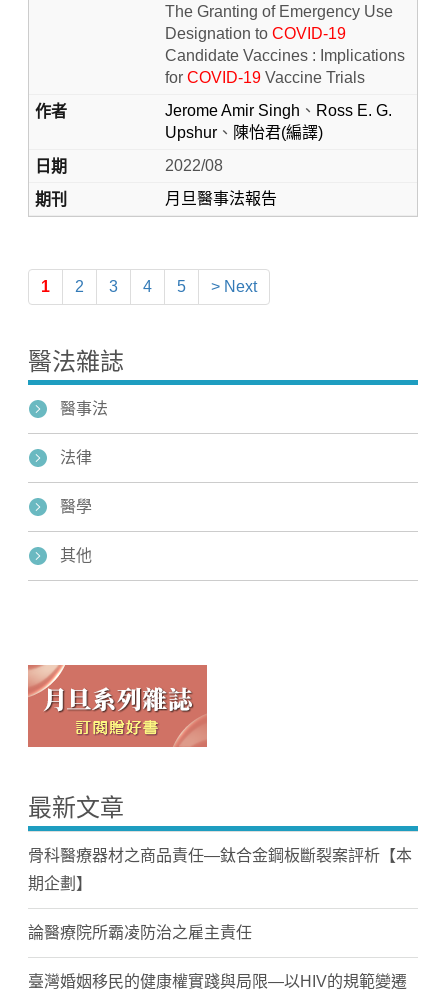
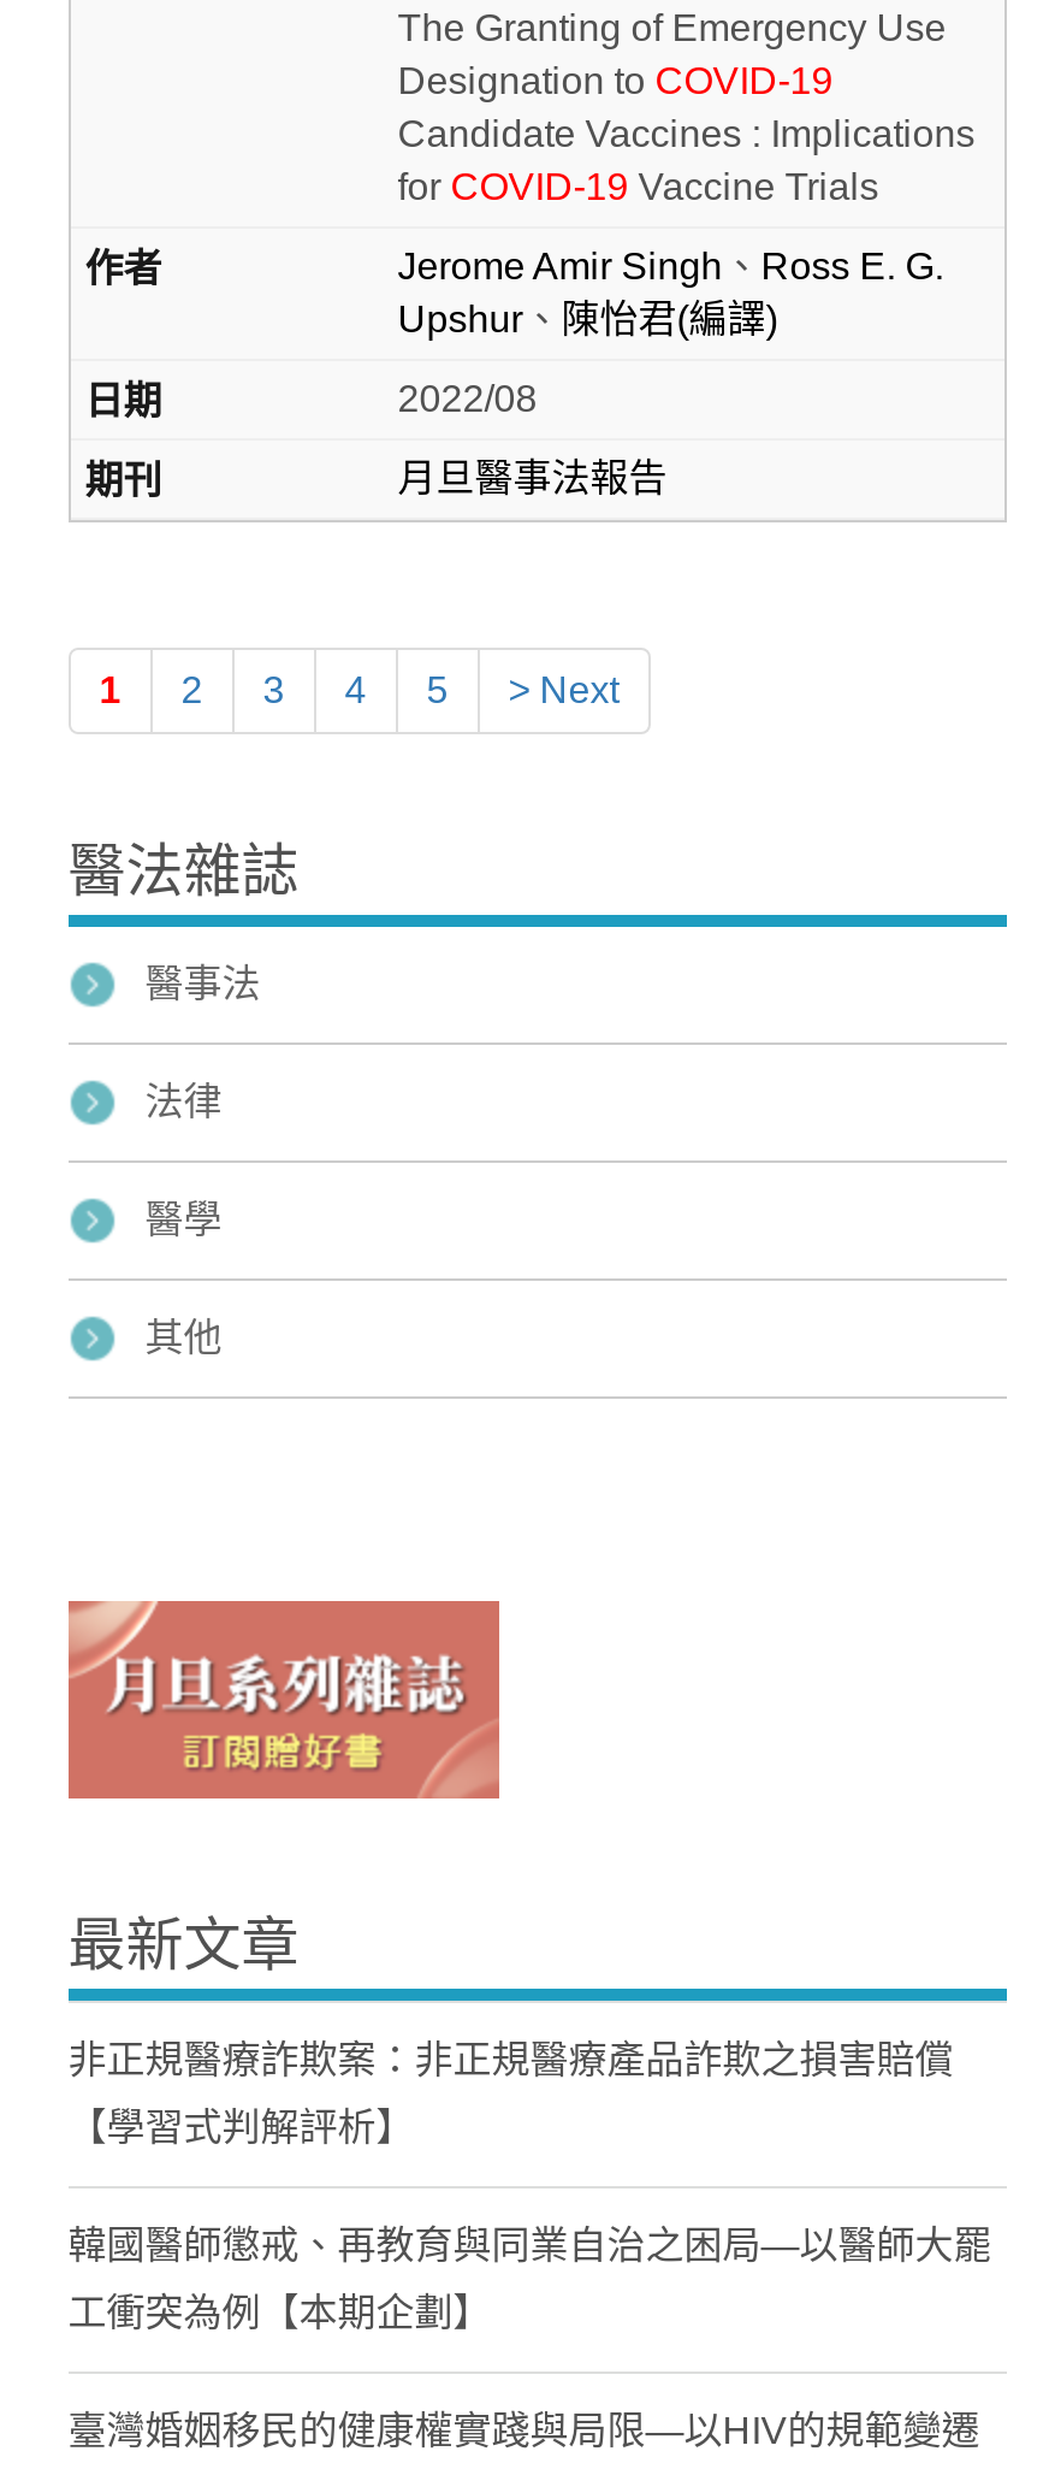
- 骨科醫療器材之商品責任—鈦合金鋼板斷裂案評析【本
- 期企劃】
- 論醫療院所霸凌防治之雇主責任
+ 非正規醫療詐欺案：非正規醫療產品詐欺之損害賠償
+ 【學習式判解評析】
+ 韓國醫師懲戒、再教育與同業自治之困局—以醫師大罷
+ 工衝突為例【本期企劃】
